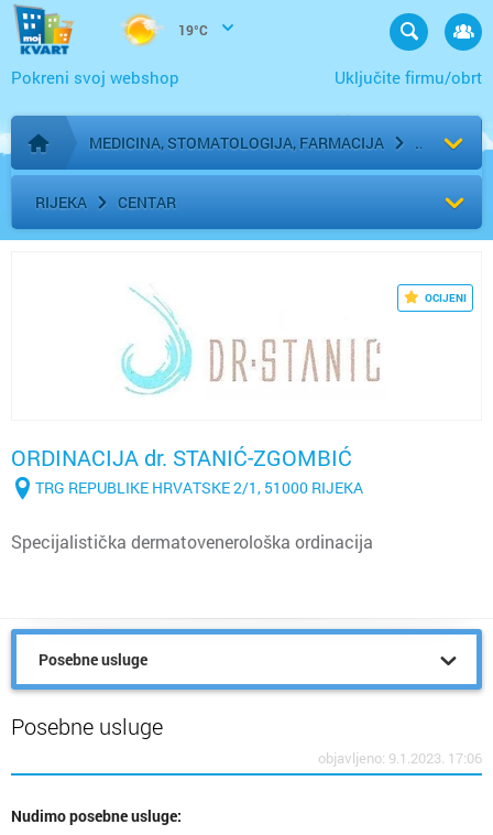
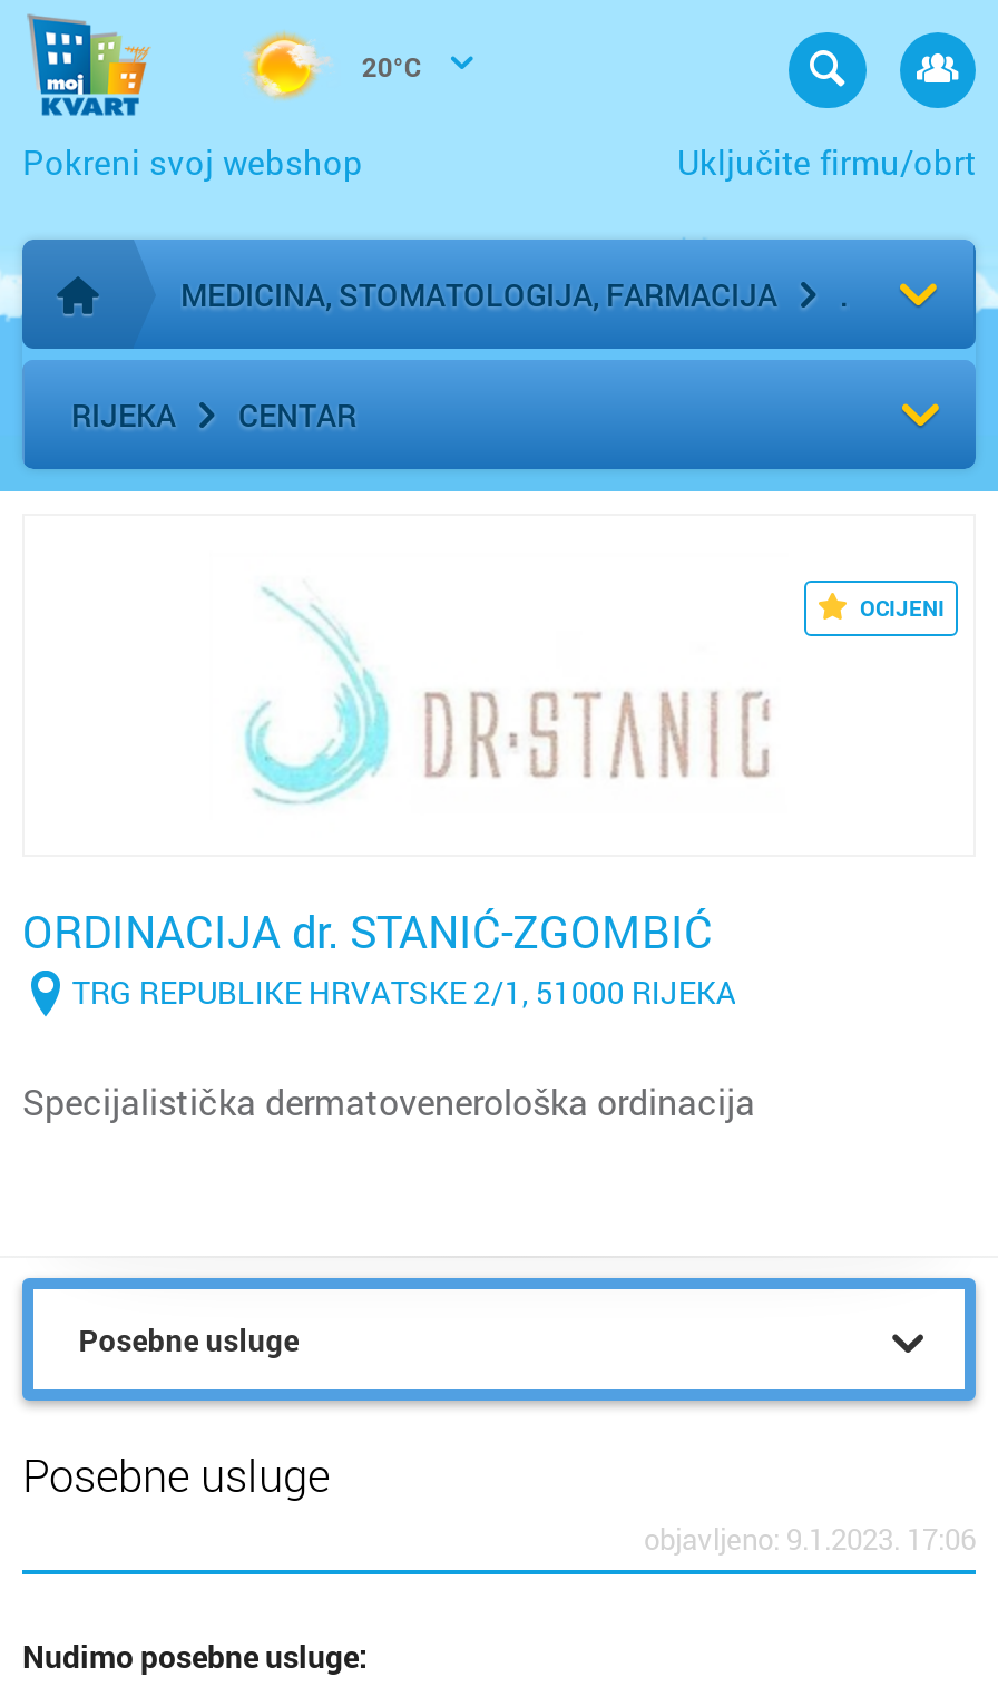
- 19°C
+ 20°C
